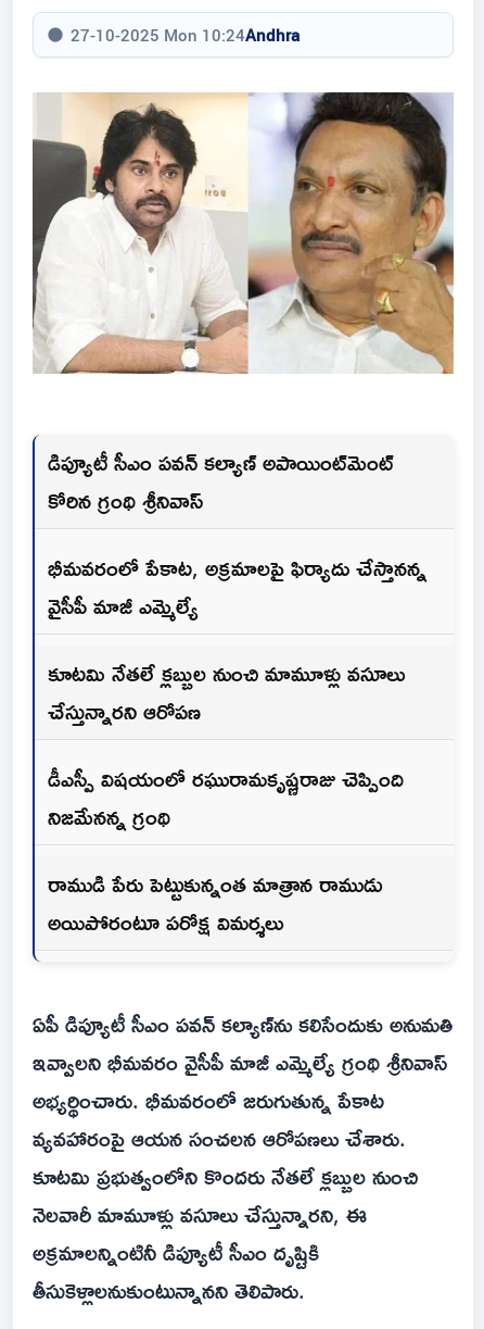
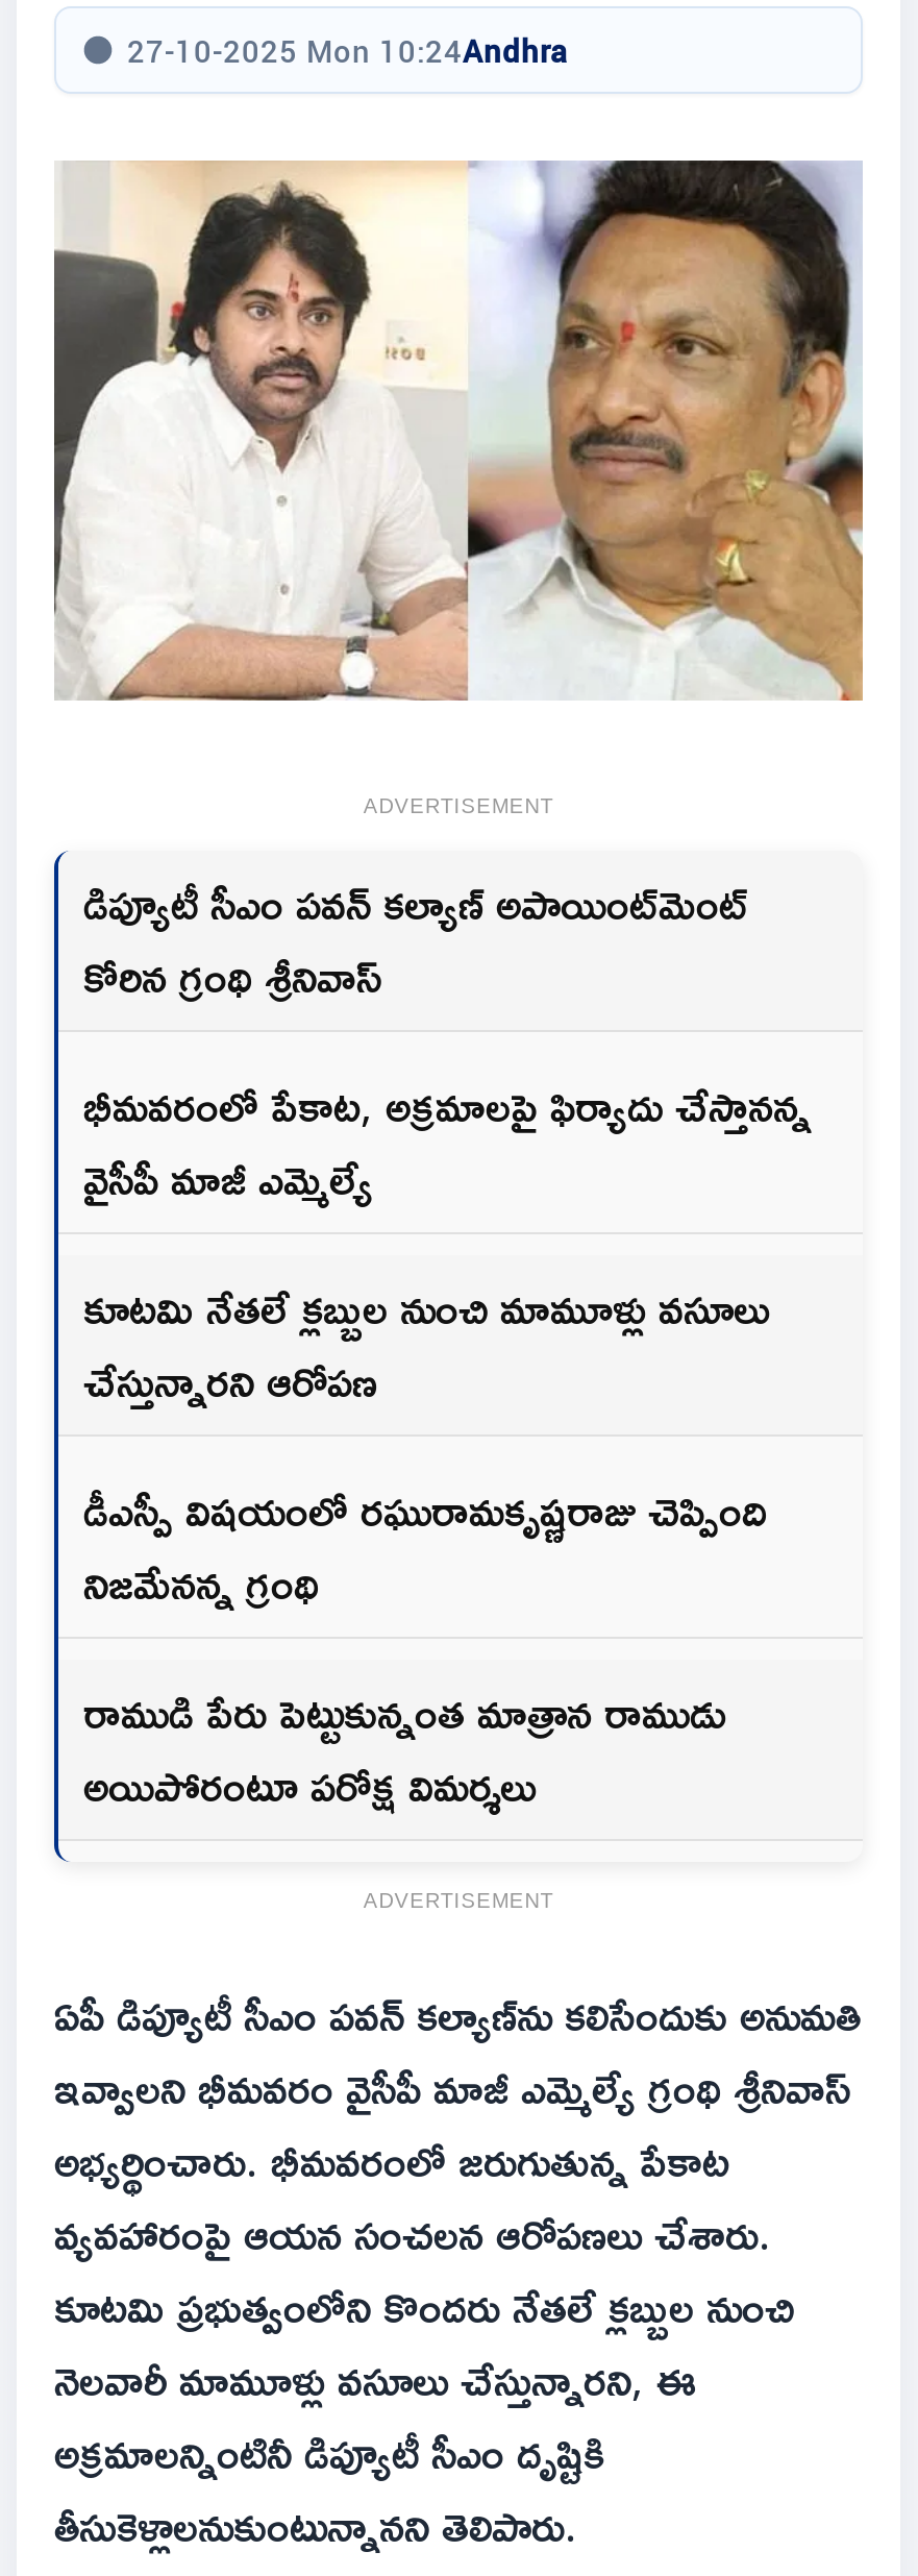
+ ADVERTISEMENT

+ ADVERTISEMENT
